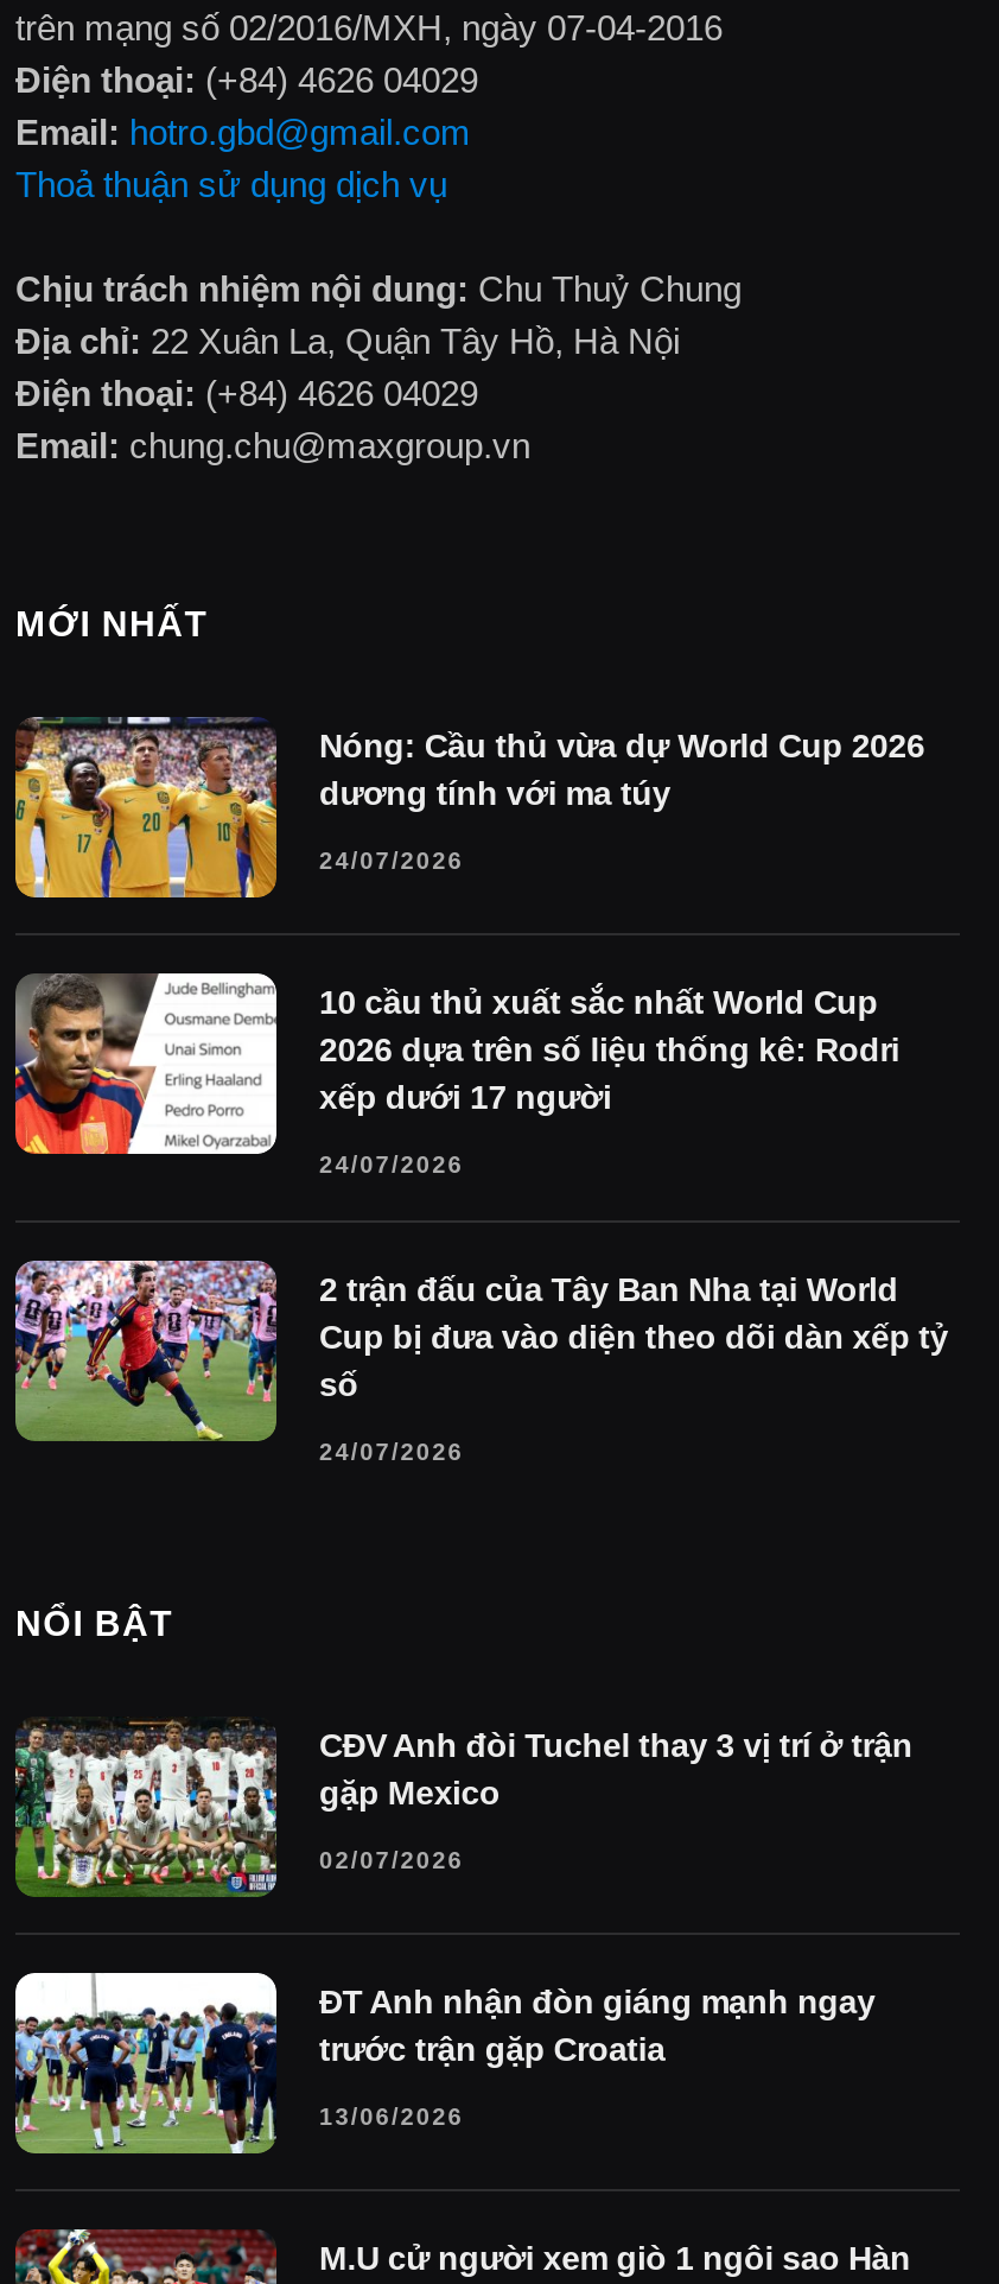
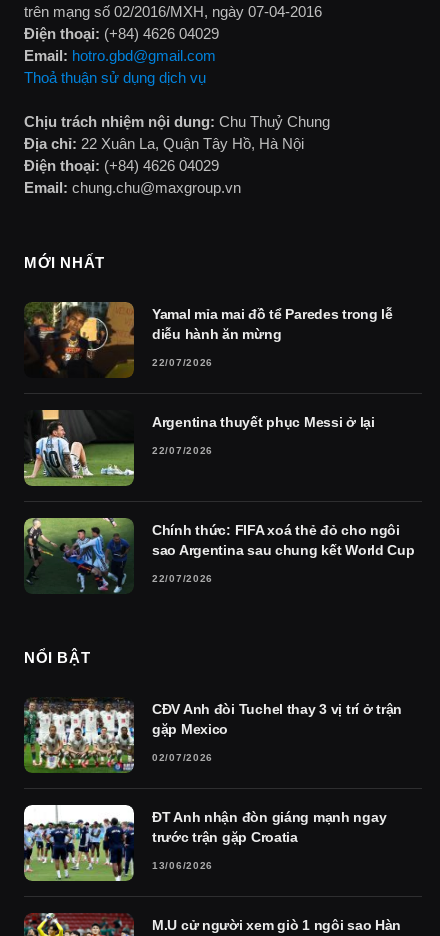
- [image]
- Nóng: Cầu thủ vừa dự World Cup 2026
- dương tính với ma túy
+ [image]
+ Yamal mỉa mai đồ tể Paredes trong lễ
+ diễu hành ăn mừng

- 24/07/2026
+ 22/07/2026

- [image]
- 10 cầu thủ xuất sắc nhất World Cup
- 2026 dựa trên số liệu thống kê: Rodri
- xếp dưới 17 người
+ [image]
+ Argentina thuyết phục Messi ở lại

- 24/07/2026
+ 22/07/2026

- [image]
- 2 trận đấu của Tây Ban Nha tại World
- Cup bị đưa vào diện theo dõi dàn xếp tỷ
- số
+ [image]
+ Chính thức: FIFA xoá thẻ đỏ cho ngôi
+ sao Argentina sau chung kết World Cup

- 24/07/2026
+ 22/07/2026
